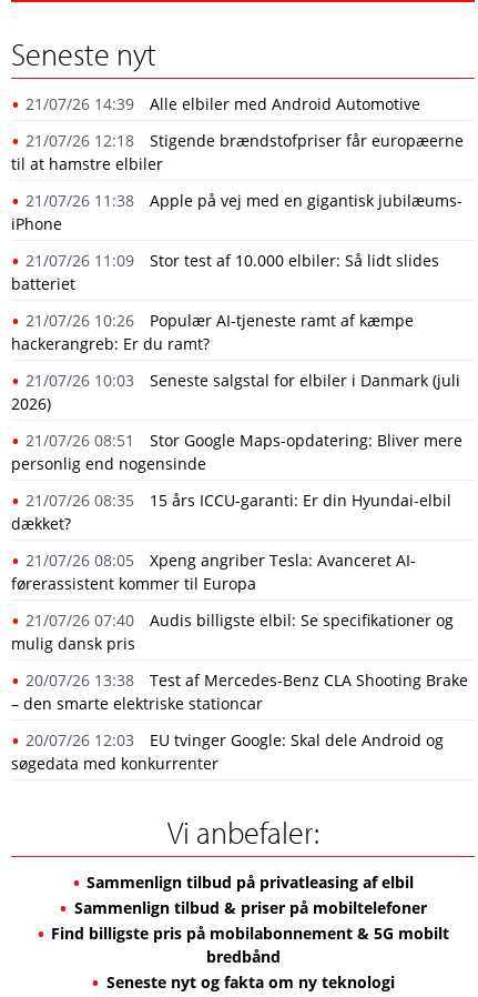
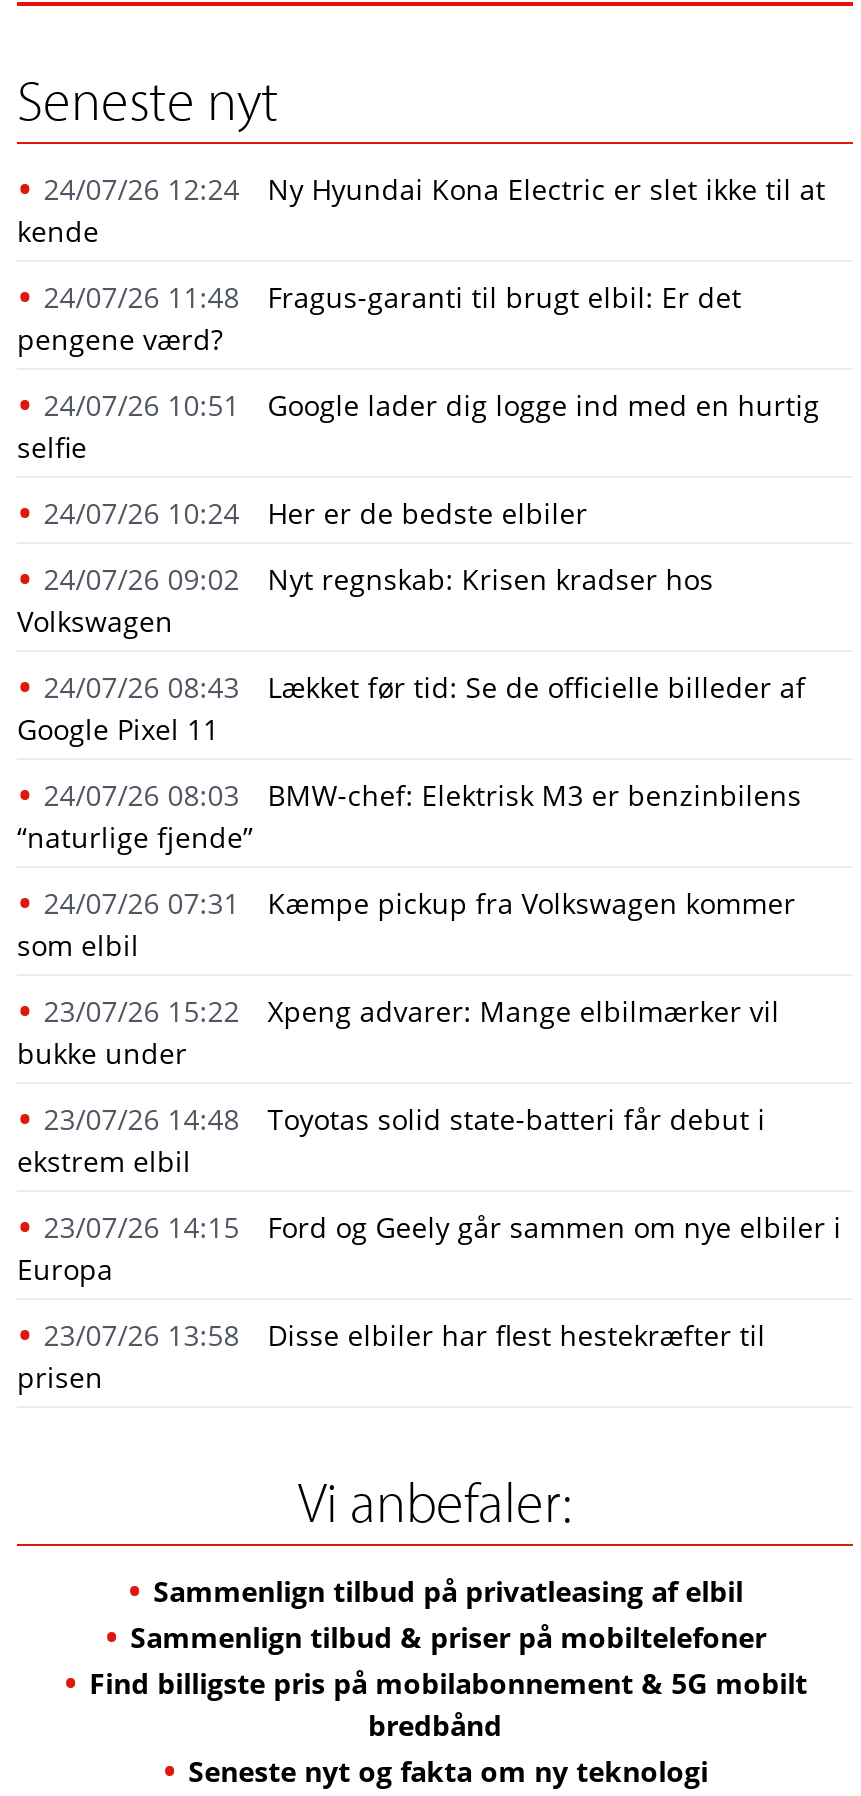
- 21/07/26 14:39
- Alle elbiler med Android Automotive
+ 24/07/26 12:24
+ Ny Hyundai Kona Electric er slet ikke til at
+ kende

- 21/07/26 12:18
- Stigende brændstofpriser får europæerne
- til at hamstre elbiler
+ 24/07/26 11:48
+ Fragus-garanti til brugt elbil: Er det
+ pengene værd?

- 21/07/26 11:38
- Apple på vej med en gigantisk jubilæums-
- iPhone
+ 24/07/26 10:51
+ Google lader dig logge ind med en hurtig
+ selfie

- 21/07/26 11:09
- Stor test af 10.000 elbiler: Så lidt slides
- batteriet
+ 24/07/26 10:24
+ Her er de bedste elbiler

- 21/07/26 10:26
- Populær AI-tjeneste ramt af kæmpe
- hackerangreb: Er du ramt?
+ 24/07/26 09:02
+ Nyt regnskab: Krisen kradser hos
+ Volkswagen

- 21/07/26 10:03
- Seneste salgstal for elbiler i Danmark (juli
- 2026)
+ 24/07/26 08:43
+ Lækket før tid: Se de officielle billeder af
+ Google Pixel 11

- 21/07/26 08:51
- Stor Google Maps-opdatering: Bliver mere
- personlig end nogensinde
+ 24/07/26 08:03
+ BMW-chef: Elektrisk M3 er benzinbilens
+ “naturlige fjende”

- 21/07/26 08:35
- 15 års ICCU-garanti: Er din Hyundai-elbil
- dækket?
+ 24/07/26 07:31
+ Kæmpe pickup fra Volkswagen kommer
+ som elbil

- 21/07/26 08:05
- Xpeng angriber Tesla: Avanceret AI-
- førerassistent kommer til Europa
+ 23/07/26 15:22
+ Xpeng advarer: Mange elbilmærker vil
+ bukke under

- 21/07/26 07:40
- Audis billigste elbil: Se specifikationer og
- mulig dansk pris
+ 23/07/26 14:48
+ Toyotas solid state-batteri får debut i
+ ekstrem elbil

- 20/07/26 13:38
- Test af Mercedes-Benz CLA Shooting Brake
- – den smarte elektriske stationcar
+ 23/07/26 14:15
+ Ford og Geely går sammen om nye elbiler i
+ Europa

- 20/07/26 12:03
- EU tvinger Google: Skal dele Android og
- søgedata med konkurrenter
+ 23/07/26 13:58
+ Disse elbiler har flest hestekræfter til
+ prisen
